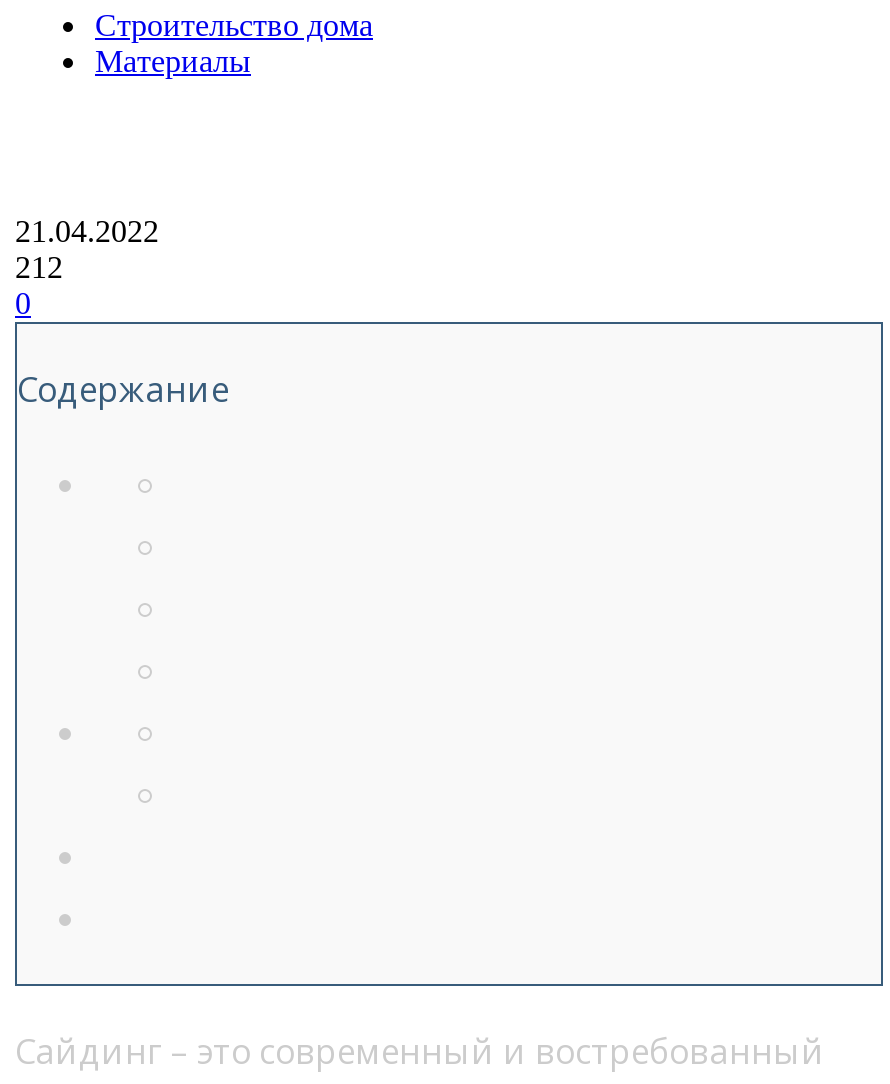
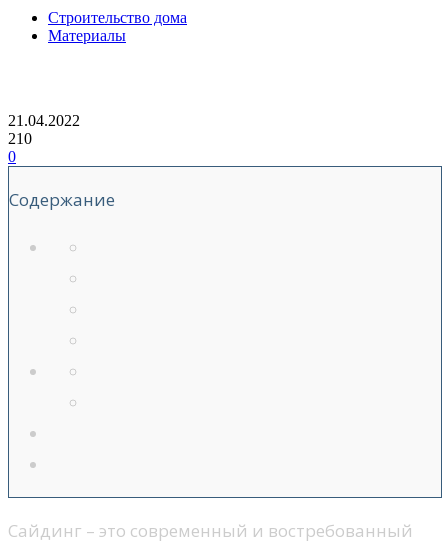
- 212
+ 210
